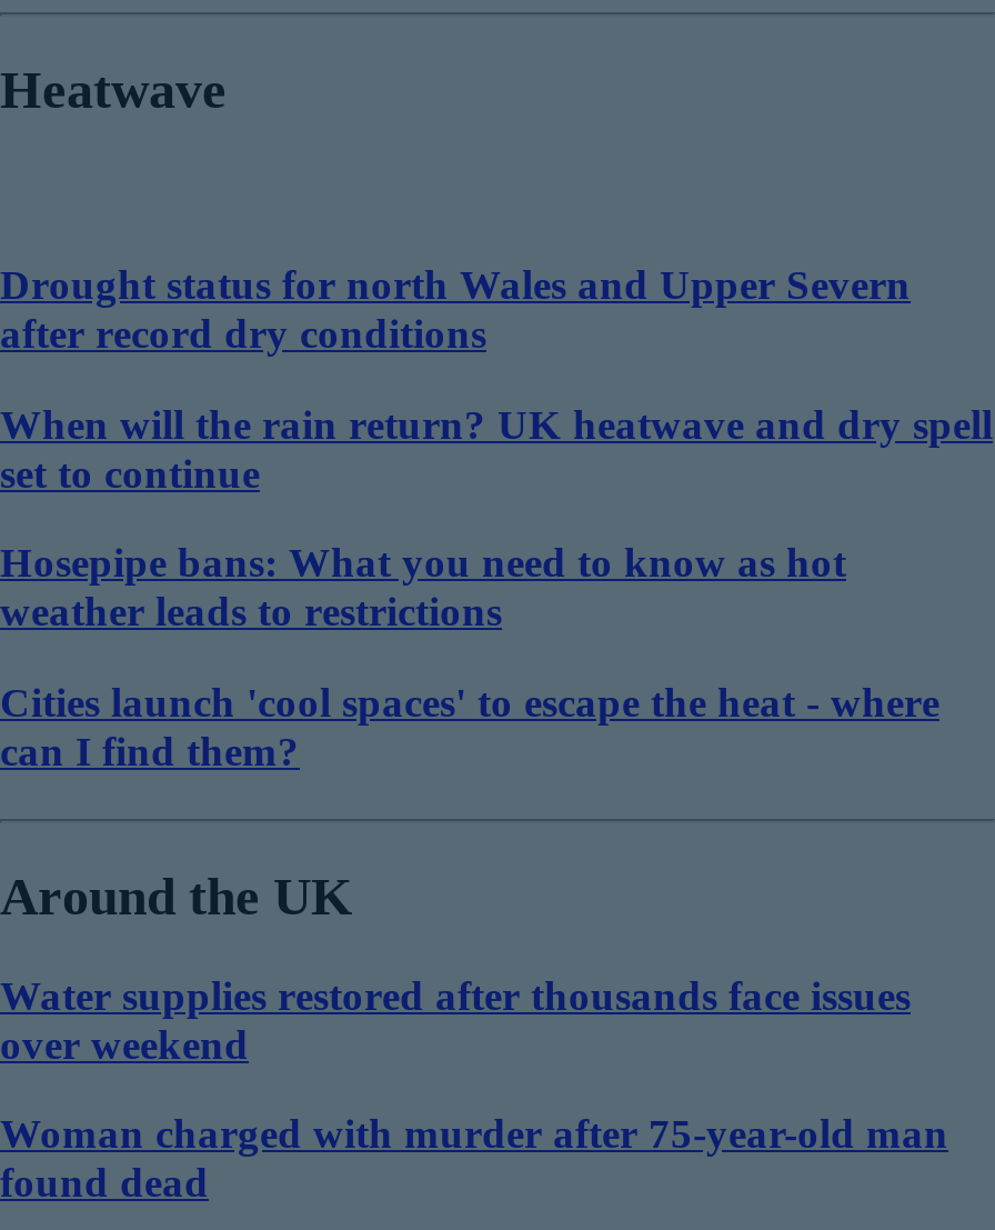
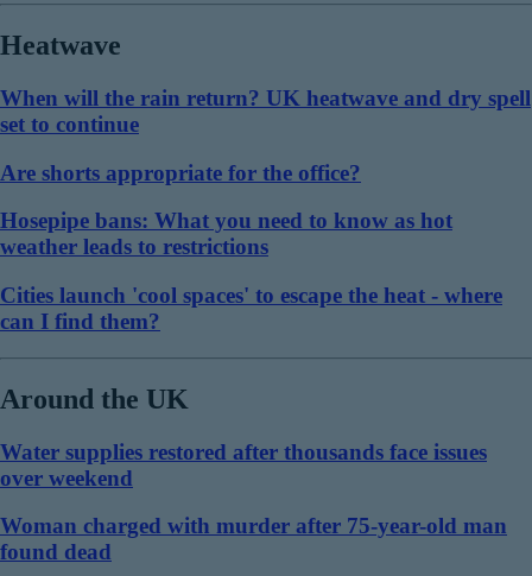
- Drought status for north Wales and Upper Severn
- after record dry conditions

moved up: When will the rain return? UK heatwave and dry spell | set to continue

+ Are shorts appropriate for the office?
